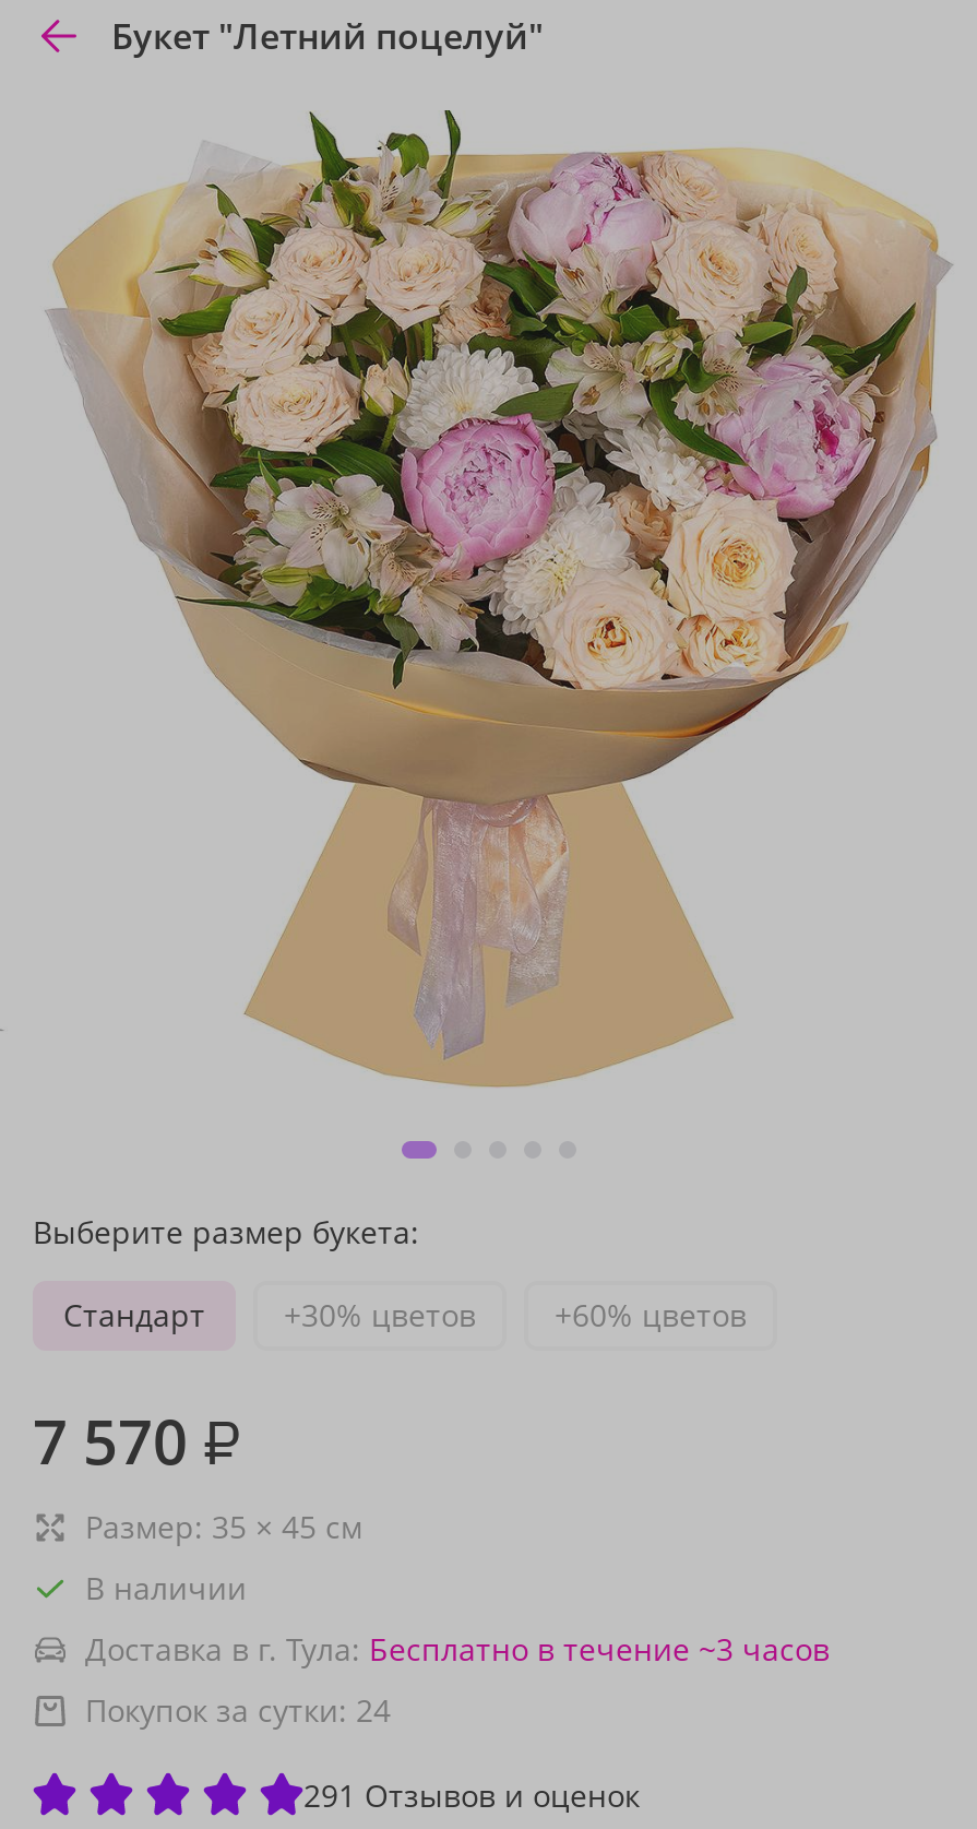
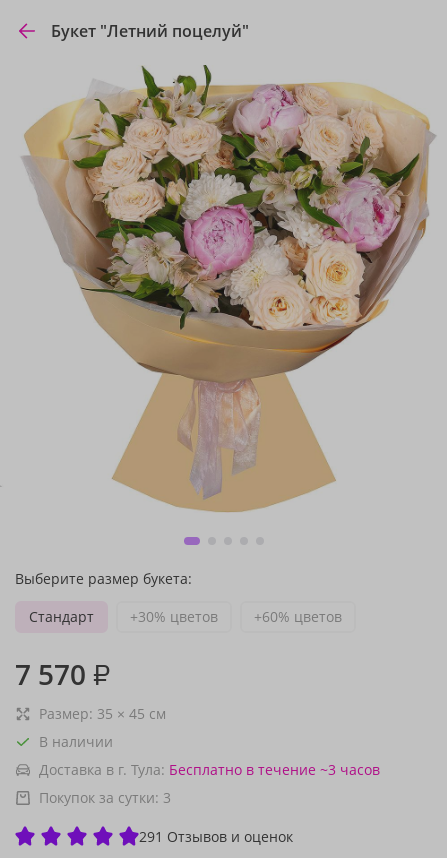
- Покупок за сутки: 24
+ Покупок за сутки: 3
